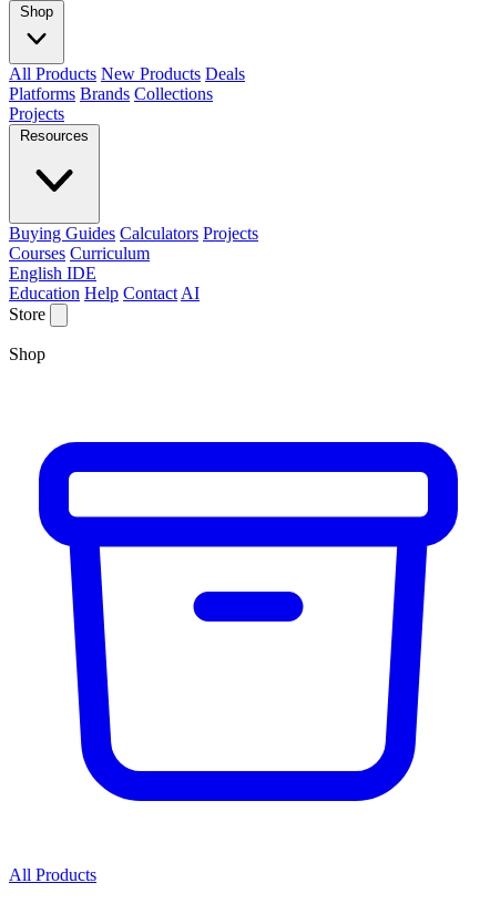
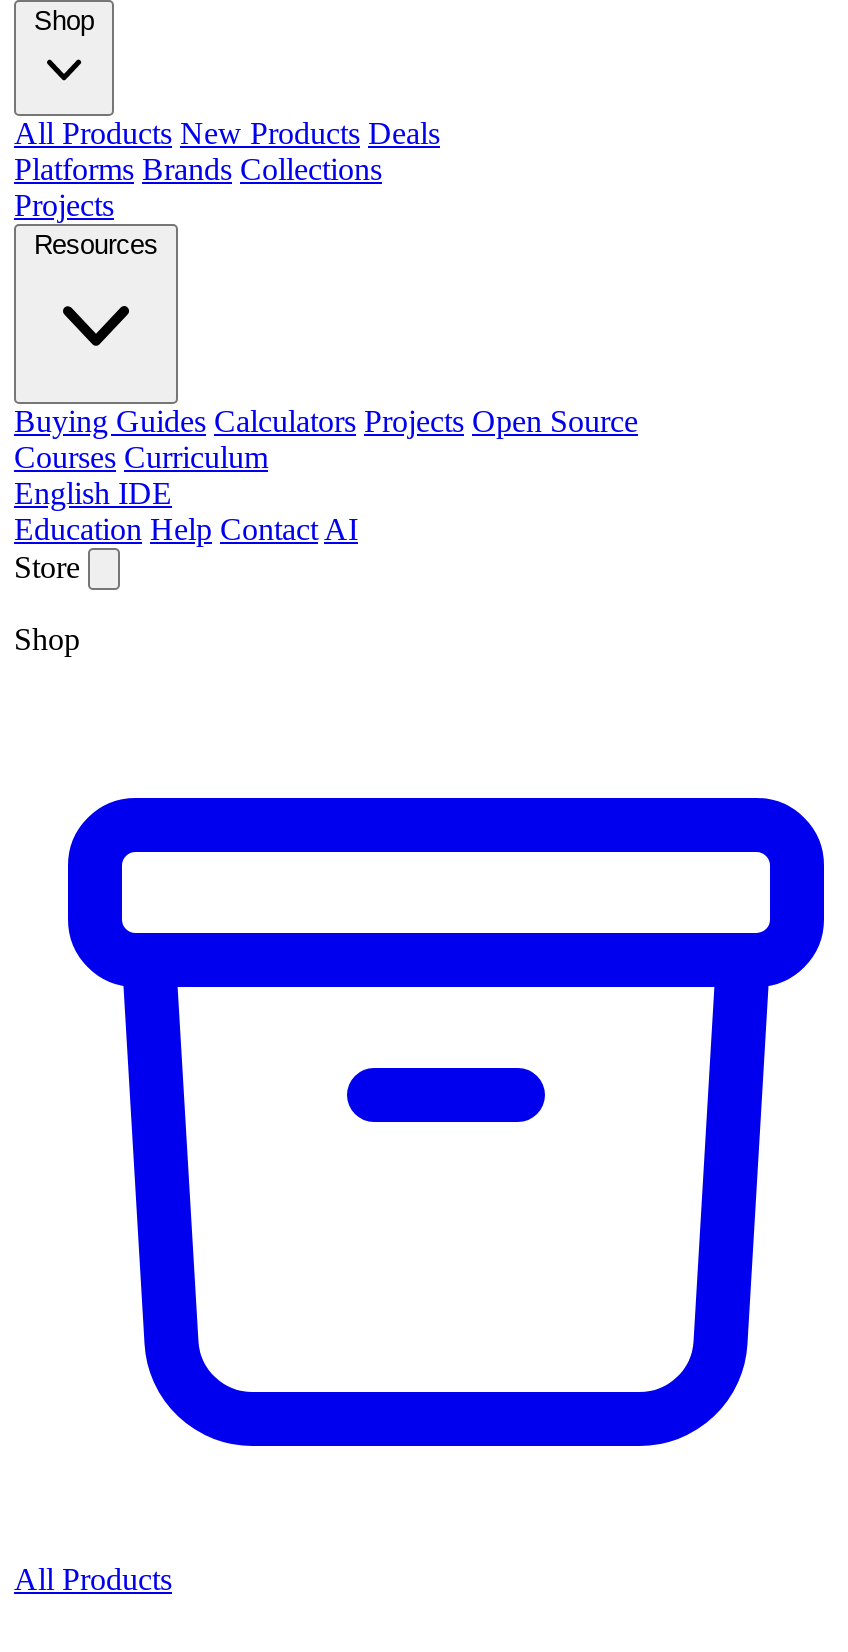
- Buying Guides Calculators Projects
+ Buying Guides Calculators Projects Open Source
